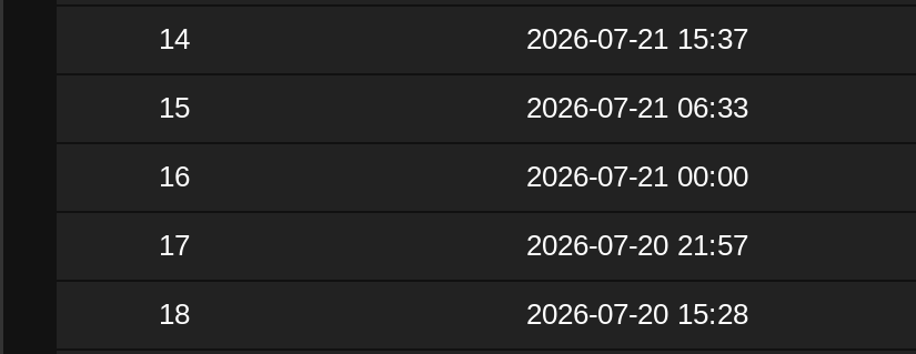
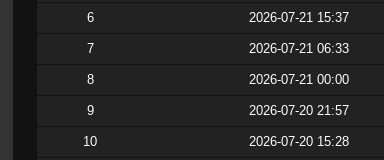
- 14
+ 6

- 15
+ 7

- 16
+ 8

- 17
+ 9

- 18
+ 10
